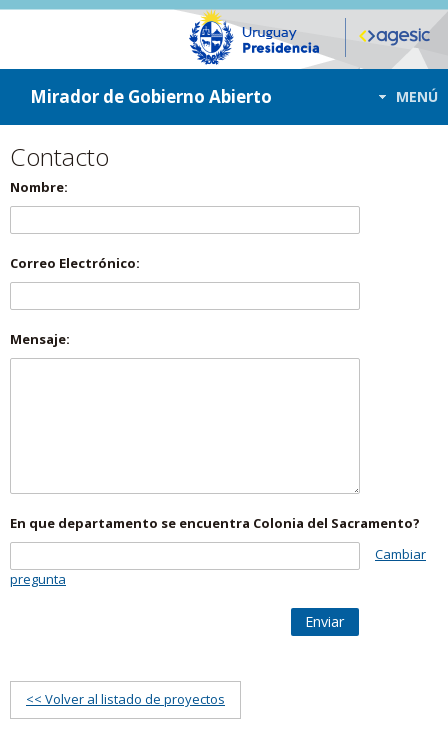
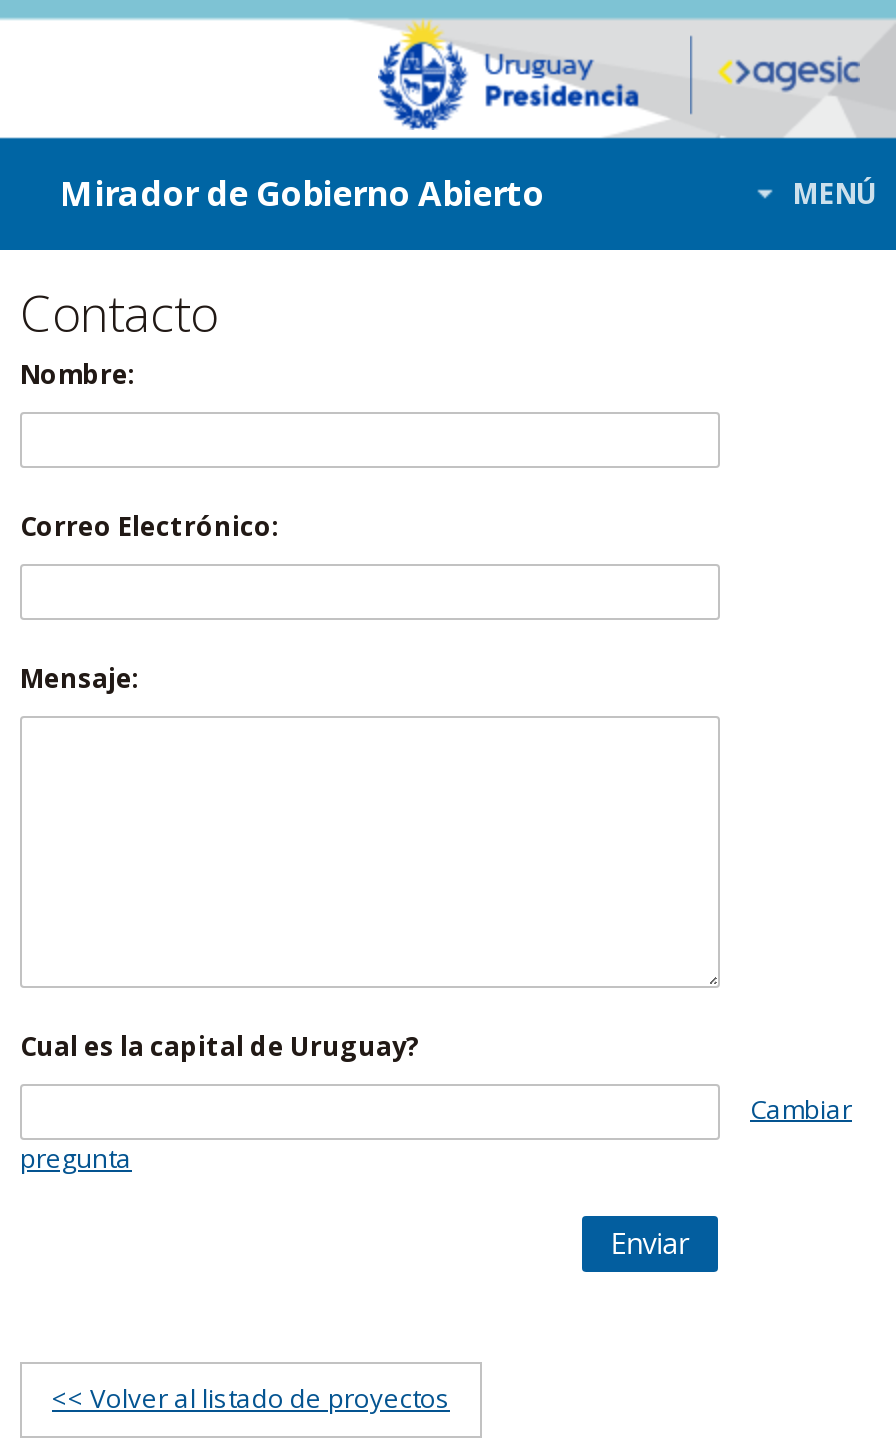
- En que departamento se encuentra Colonia del Sacramento?
+ Cual es la capital de Uruguay?
